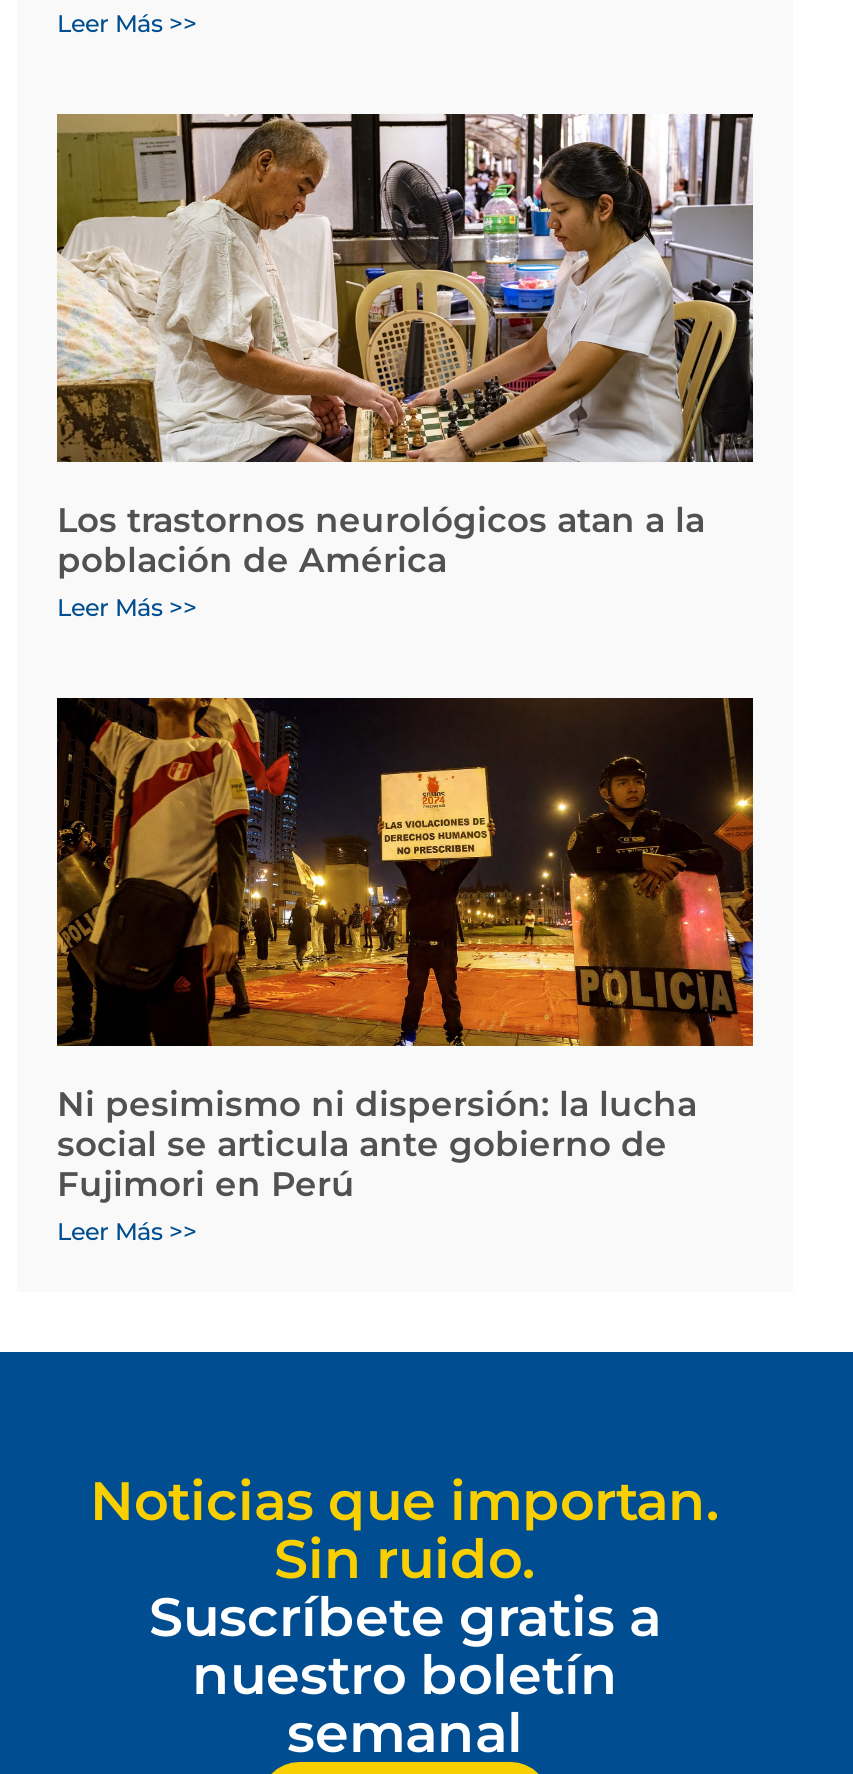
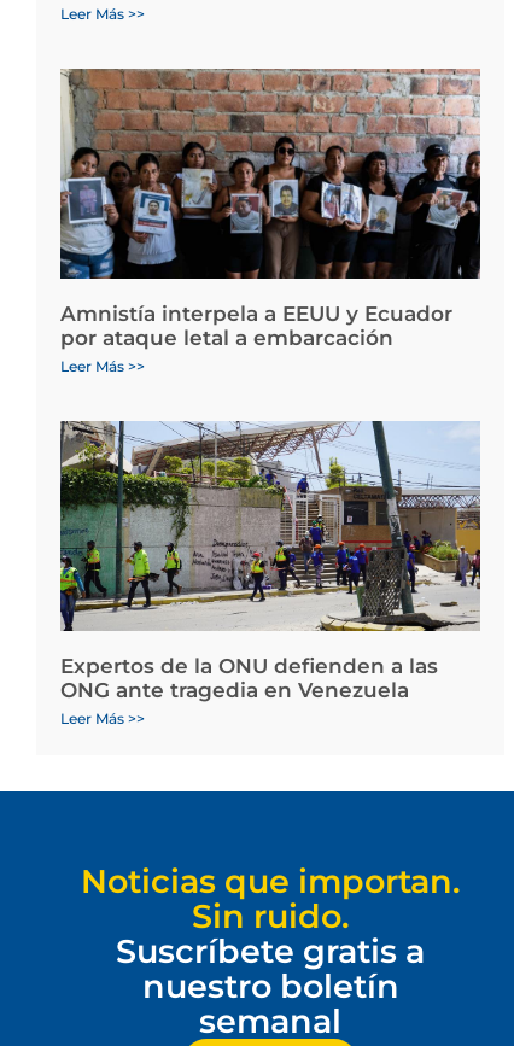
- [image]
- Los trastornos neurológicos atan a la
- población de América
+ [image]
+ Amnistía interpela a EEUU y Ecuador
+ por ataque letal a embarcación

- [image]
- Ni pesimismo ni dispersión: la lucha
- social se articula ante gobierno de
- Fujimori en Perú
+ [image]
+ Expertos de la ONU defienden a las
+ ONG ante tragedia en Venezuela
